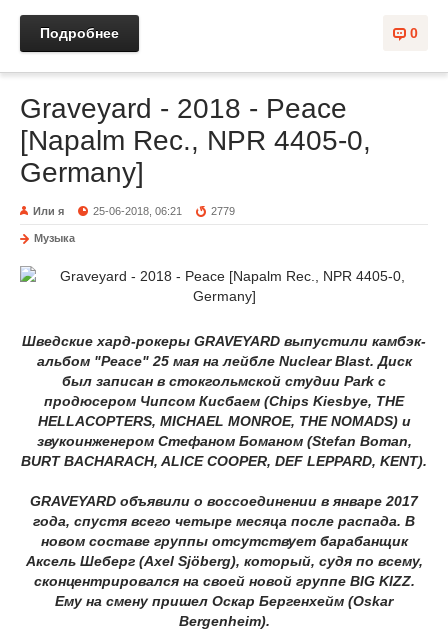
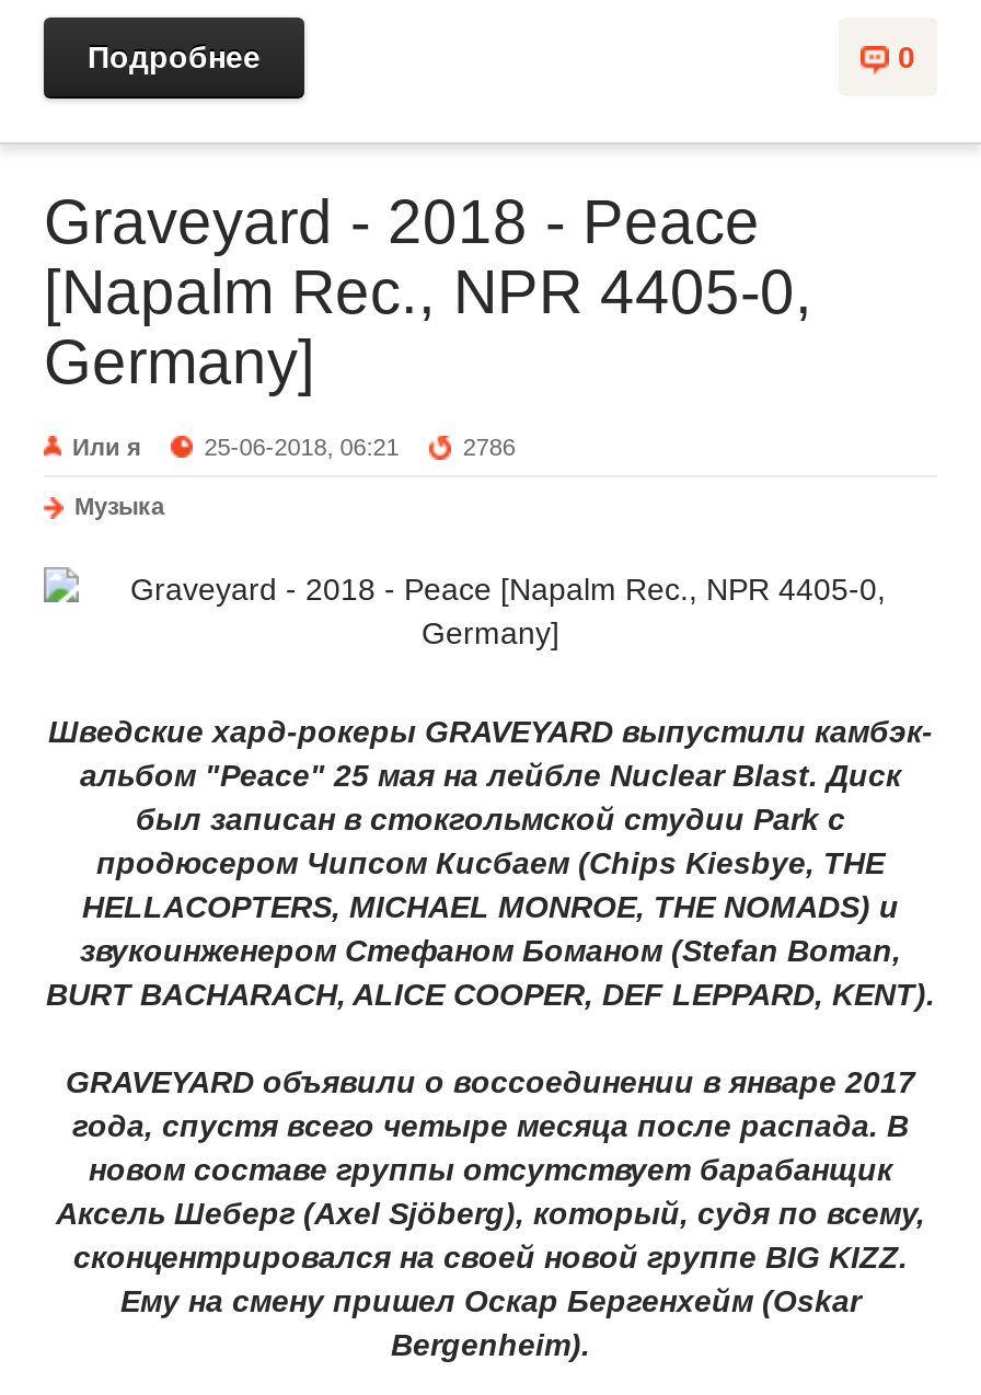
- 2779
+ 2786
